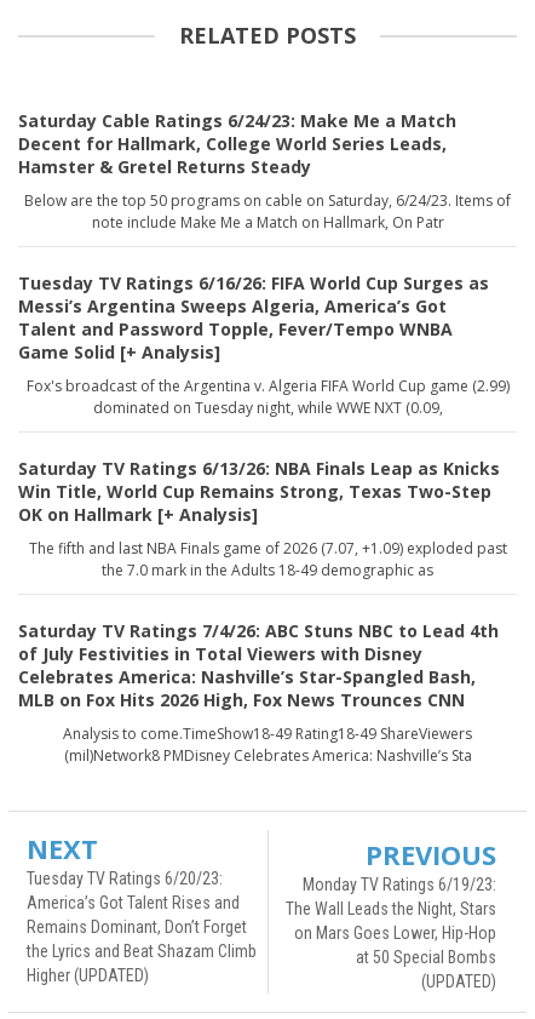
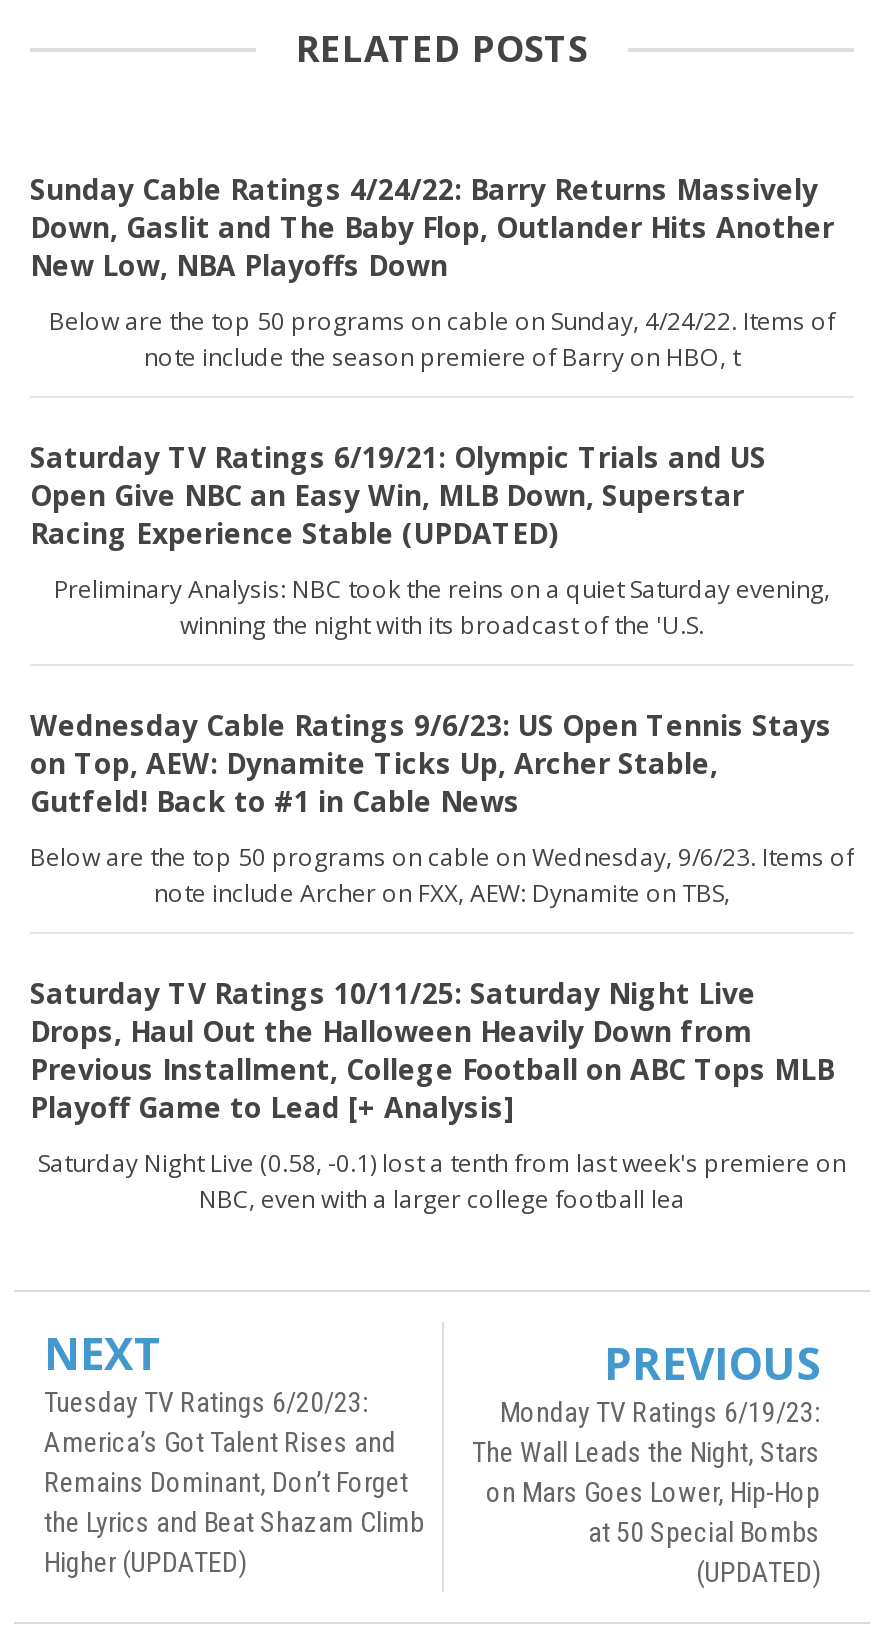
- Saturday Cable Ratings 6/24/23: Make Me a Match
- Decent for Hallmark, College World Series Leads,
- Hamster & Gretel Returns Steady
+ Sunday Cable Ratings 4/24/22: Barry Returns Massively
+ Down, Gaslit and The Baby Flop, Outlander Hits Another
+ New Low, NBA Playoffs Down

- Below are the top 50 programs on cable on Saturday, 6/24/23. Items of
- note include Make Me a Match on Hallmark, On Patr
+ Below are the top 50 programs on cable on Sunday, 4/24/22. Items of
+ note include the season premiere of Barry on HBO, t

- Tuesday TV Ratings 6/16/26: FIFA World Cup Surges as
- Messi’s Argentina Sweeps Algeria, America’s Got
- Talent and Password Topple, Fever/Tempo WNBA
- Game Solid [+ Analysis]
+ Saturday TV Ratings 6/19/21: Olympic Trials and US
+ Open Give NBC an Easy Win, MLB Down, Superstar
+ Racing Experience Stable (UPDATED)

- Fox's broadcast of the Argentina v. Algeria FIFA World Cup game (2.99)
- dominated on Tuesday night, while WWE NXT (0.09,
+ Preliminary Analysis: NBC took the reins on a quiet Saturday evening,
+ winning the night with its broadcast of the 'U.S.

- Saturday TV Ratings 6/13/26: NBA Finals Leap as Knicks
- Win Title, World Cup Remains Strong, Texas Two-Step
- OK on Hallmark [+ Analysis]
+ Wednesday Cable Ratings 9/6/23: US Open Tennis Stays
+ on Top, AEW: Dynamite Ticks Up, Archer Stable,
+ Gutfeld! Back to #1 in Cable News

- The fifth and last NBA Finals game of 2026 (7.07, +1.09) exploded past
- the 7.0 mark in the Adults 18-49 demographic as
+ Below are the top 50 programs on cable on Wednesday, 9/6/23. Items of
+ note include Archer on FXX, AEW: Dynamite on TBS,

- Saturday TV Ratings 7/4/26: ABC Stuns NBC to Lead 4th
- of July Festivities in Total Viewers with Disney
- Celebrates America: Nashville’s Star-Spangled Bash,
- MLB on Fox Hits 2026 High, Fox News Trounces CNN
+ Saturday TV Ratings 10/11/25: Saturday Night Live
+ Drops, Haul Out the Halloween Heavily Down from
+ Previous Installment, College Football on ABC Tops MLB
+ Playoff Game to Lead [+ Analysis]

- Analysis to come.TimeShow18-49 Rating18-49 ShareViewers
- (mil)Network8 PMDisney Celebrates America: Nashville’s Sta
+ Saturday Night Live (0.58, -0.1) lost a tenth from last week's premiere on
+ NBC, even with a larger college football lea
